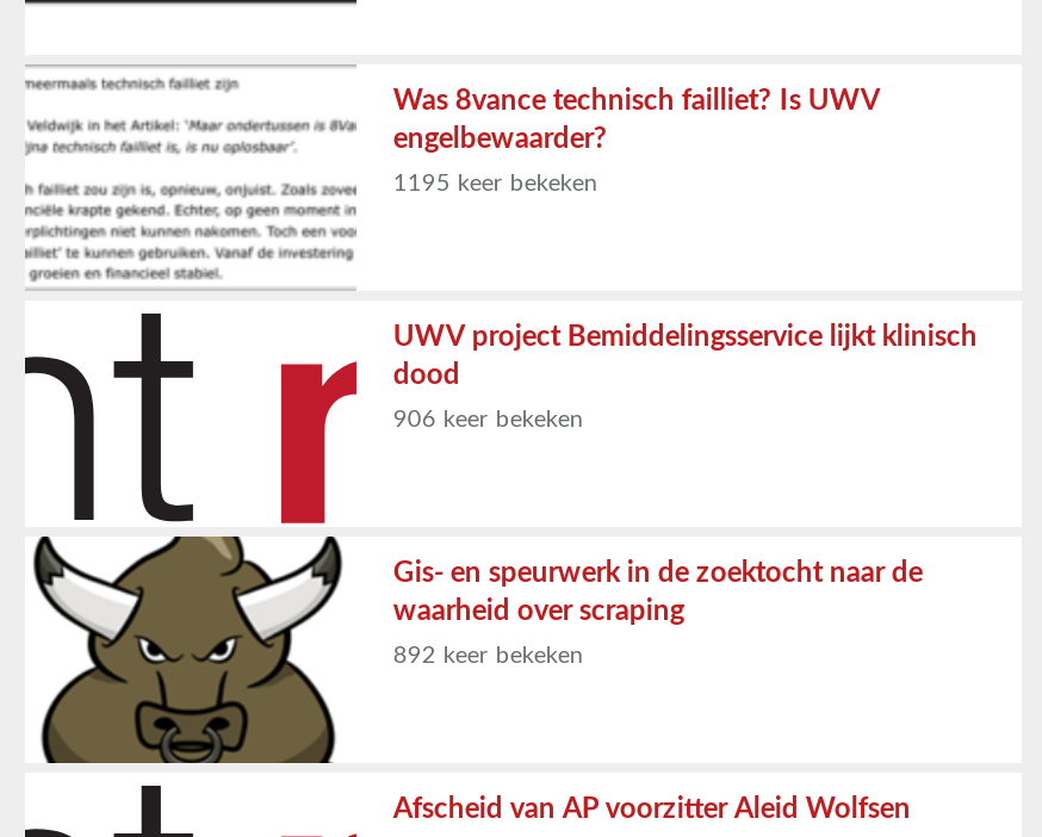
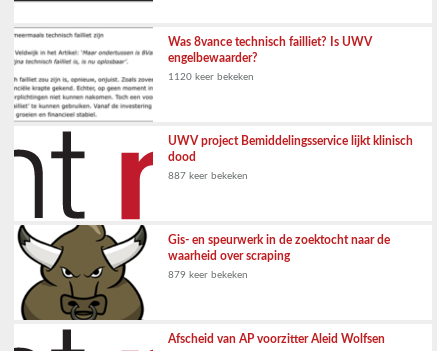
- 1195 keer bekeken
+ 1120 keer bekeken

- 906 keer bekeken
+ 887 keer bekeken

- 892 keer bekeken
+ 879 keer bekeken
